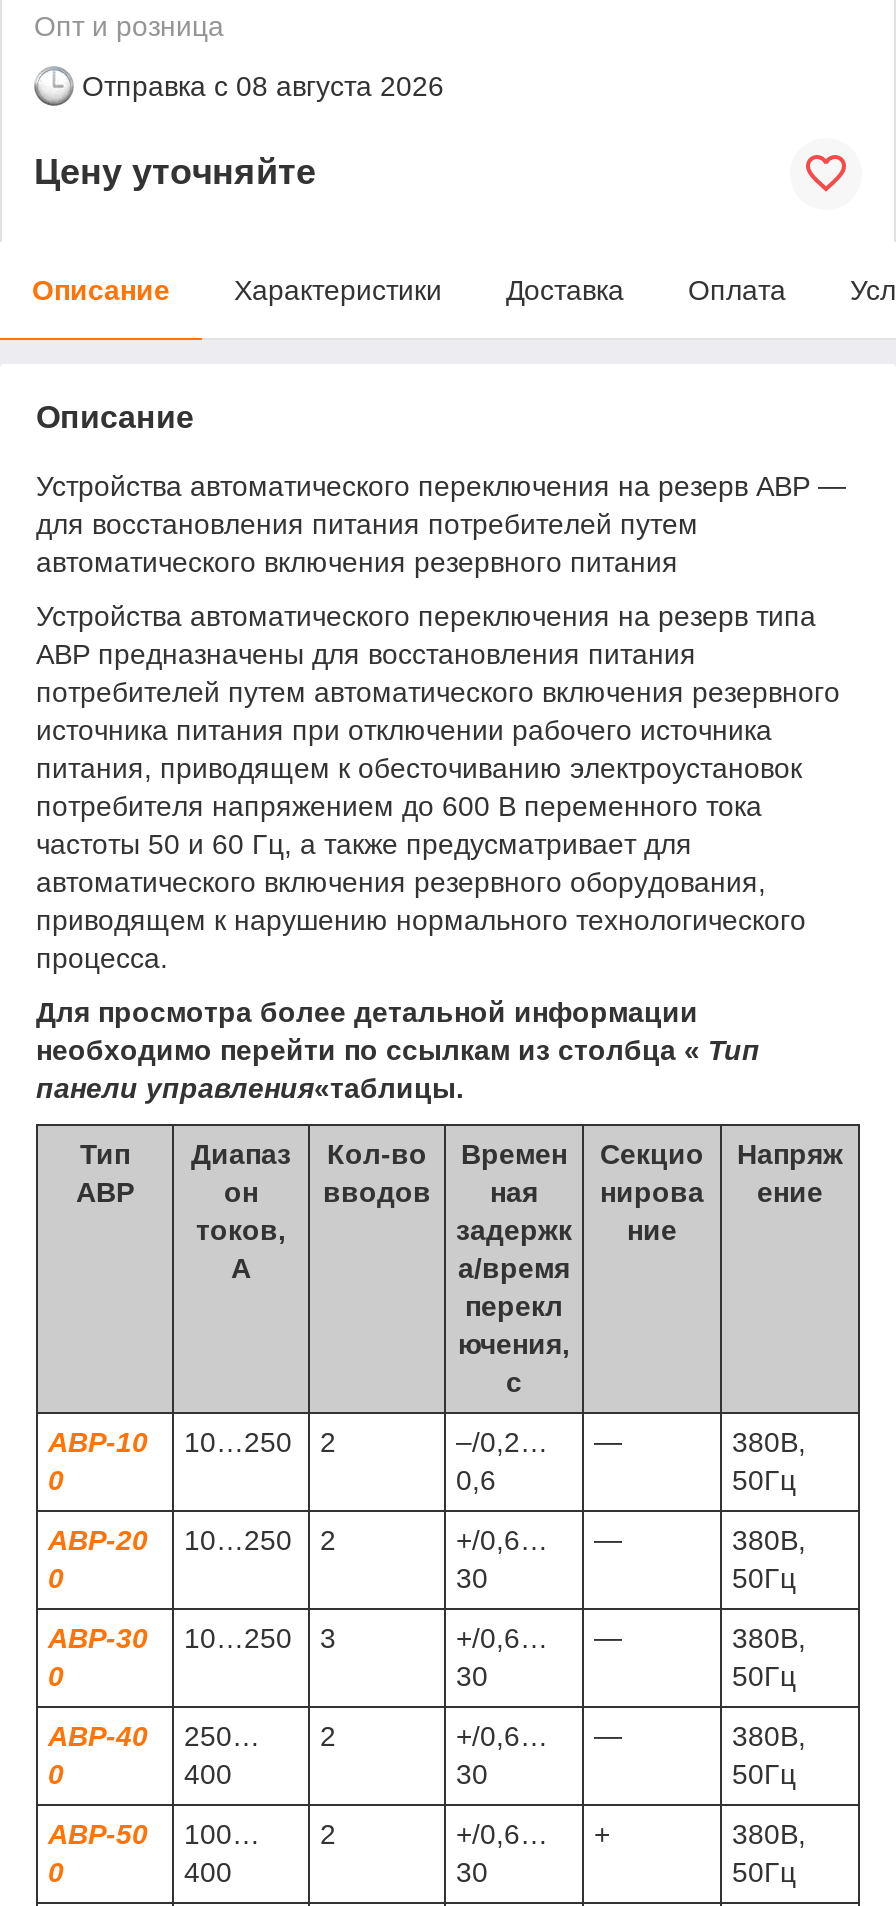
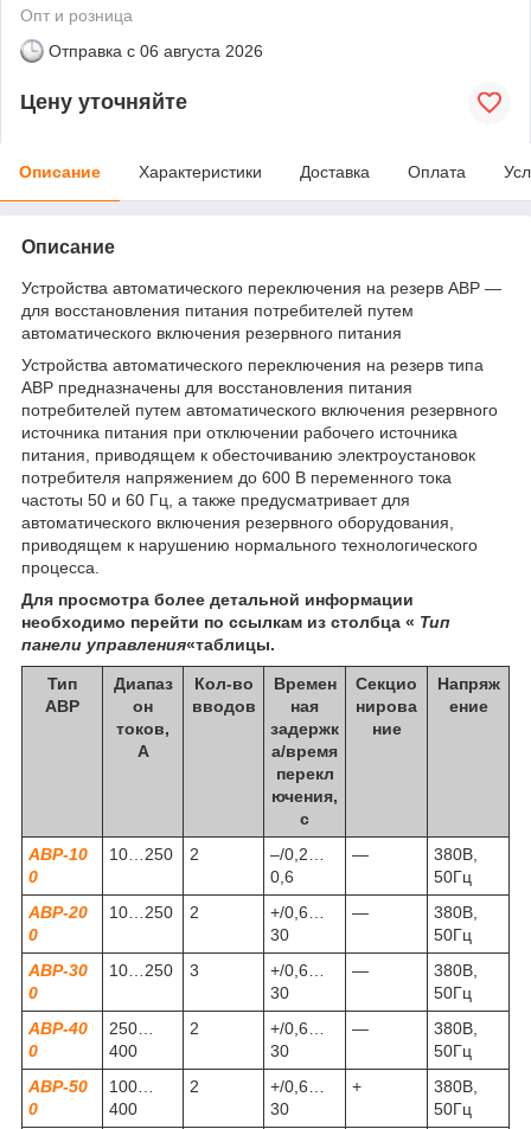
- Отправка с 08 августа 2026
+ Отправка с 06 августа 2026
